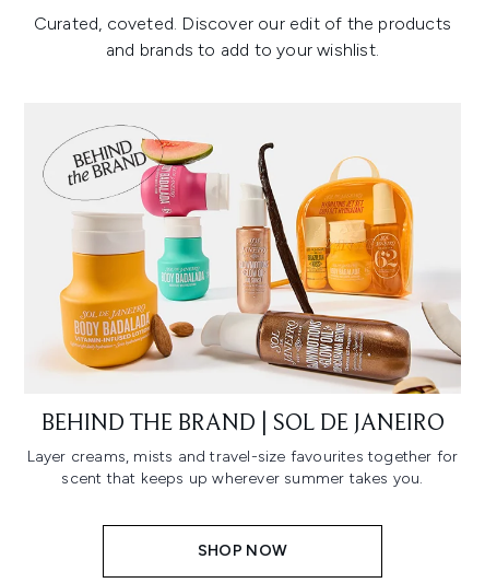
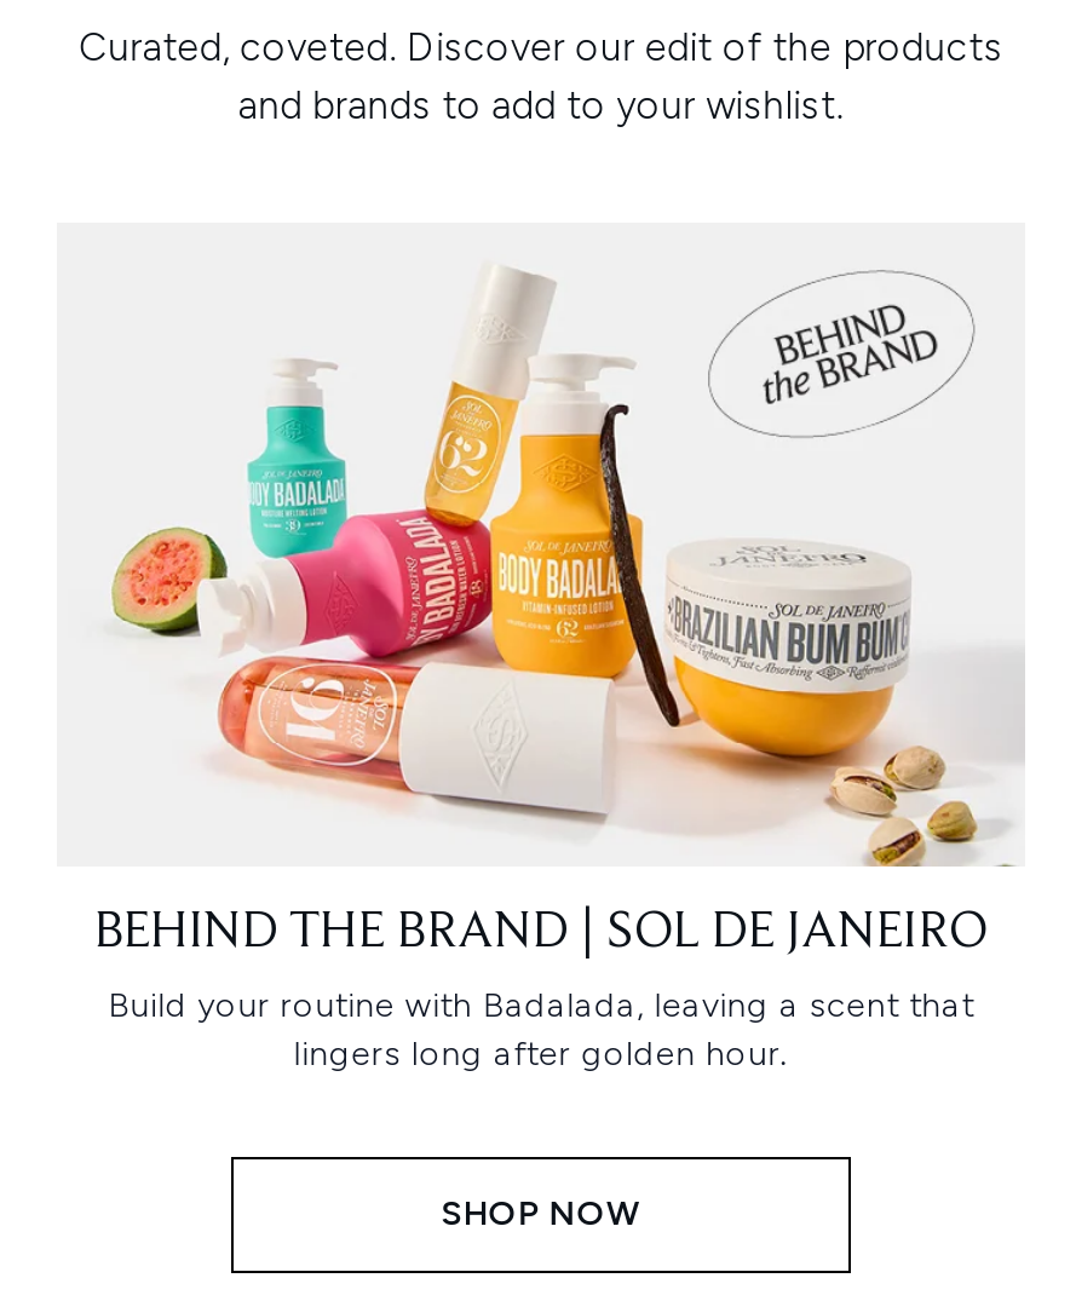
- [image]
+ [image]

- Layer creams, mists and travel-size favourites together for
- scent that keeps up wherever summer takes you.
+ Build your routine with Badalada, leaving a scent that
+ lingers long after golden hour.
